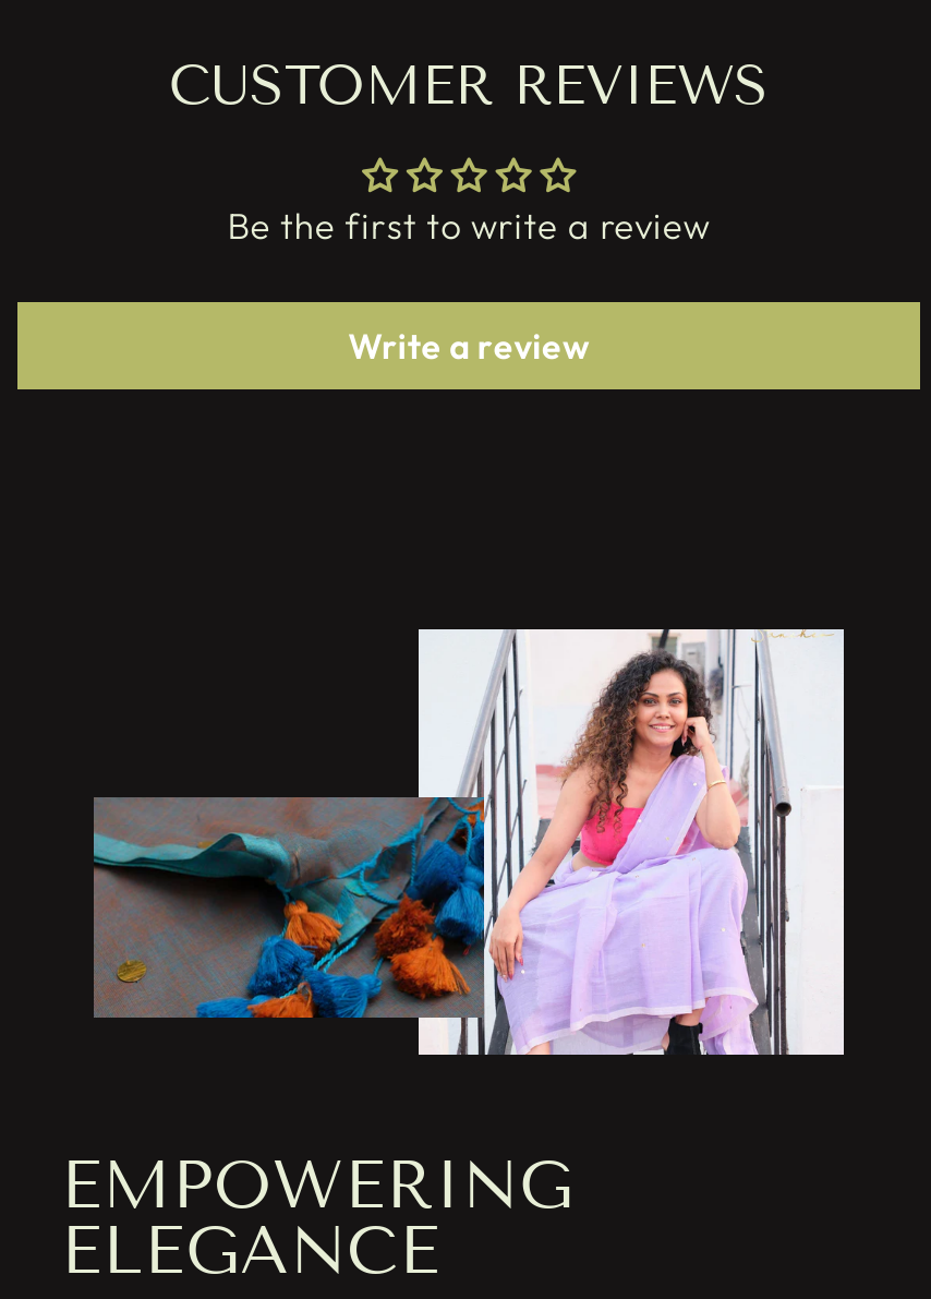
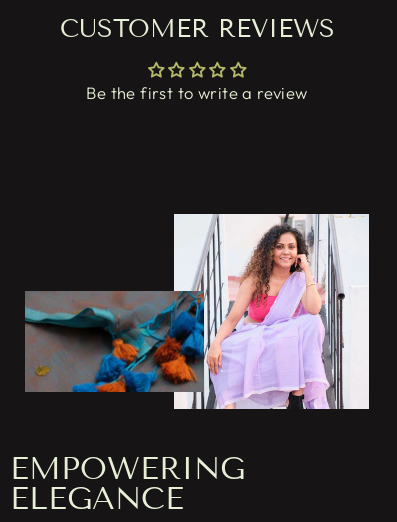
- Write a review
